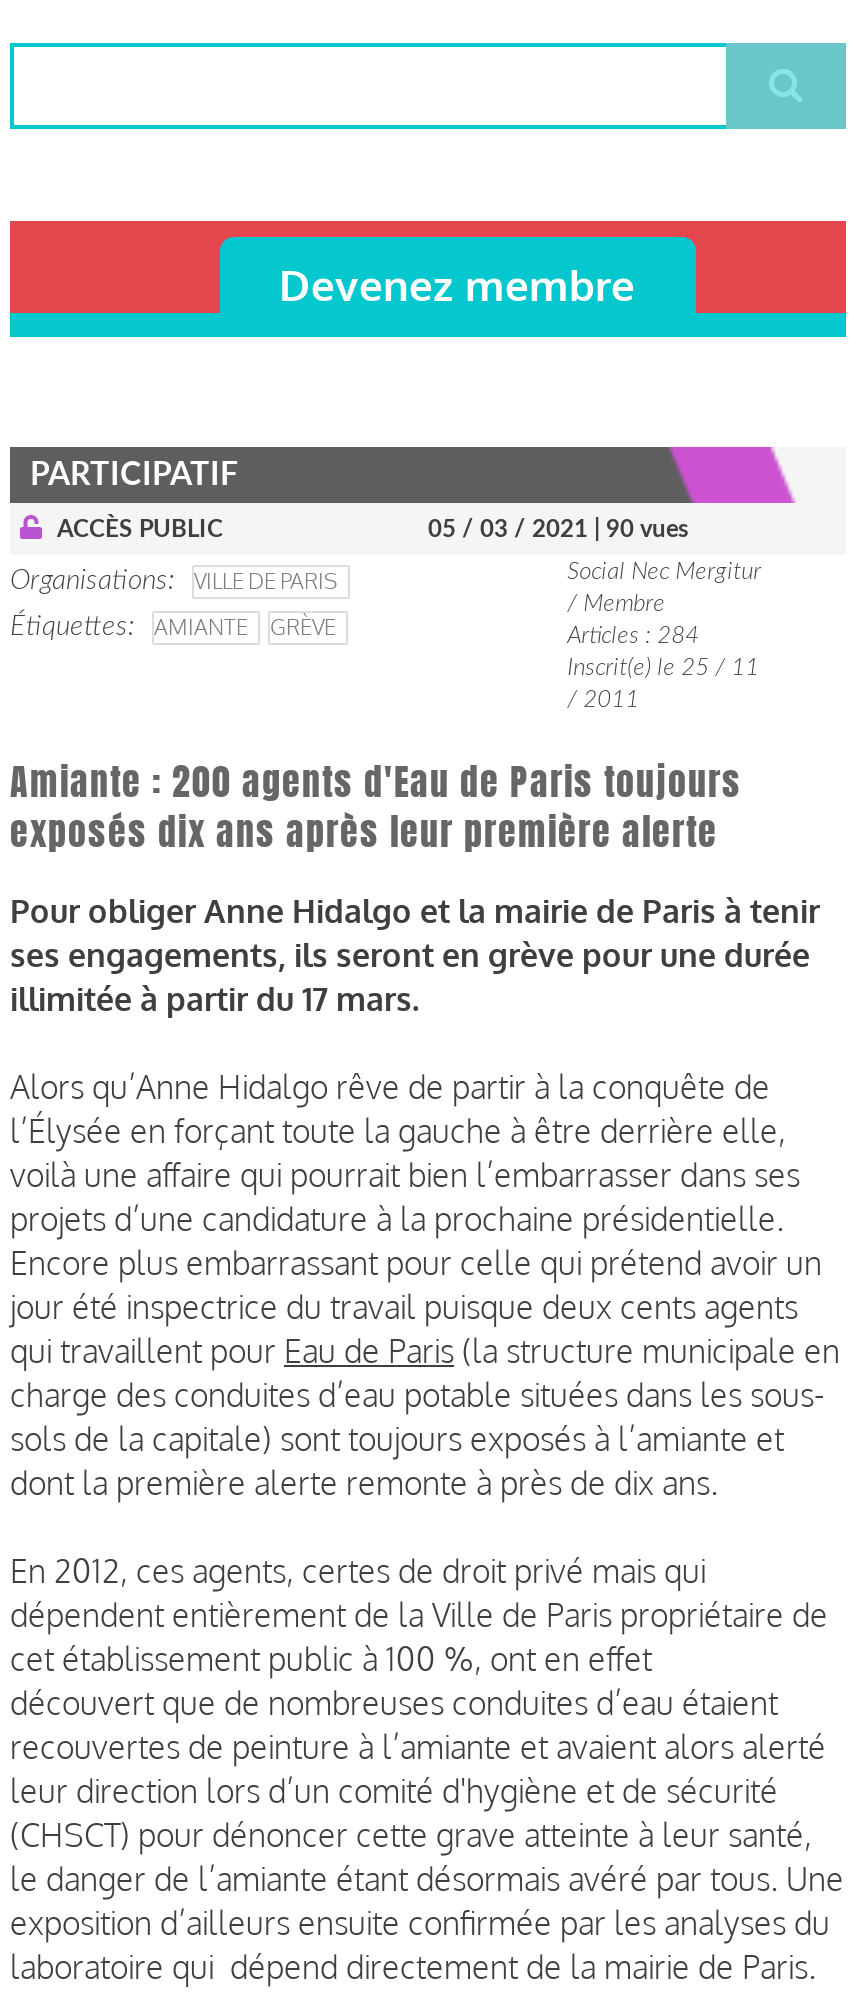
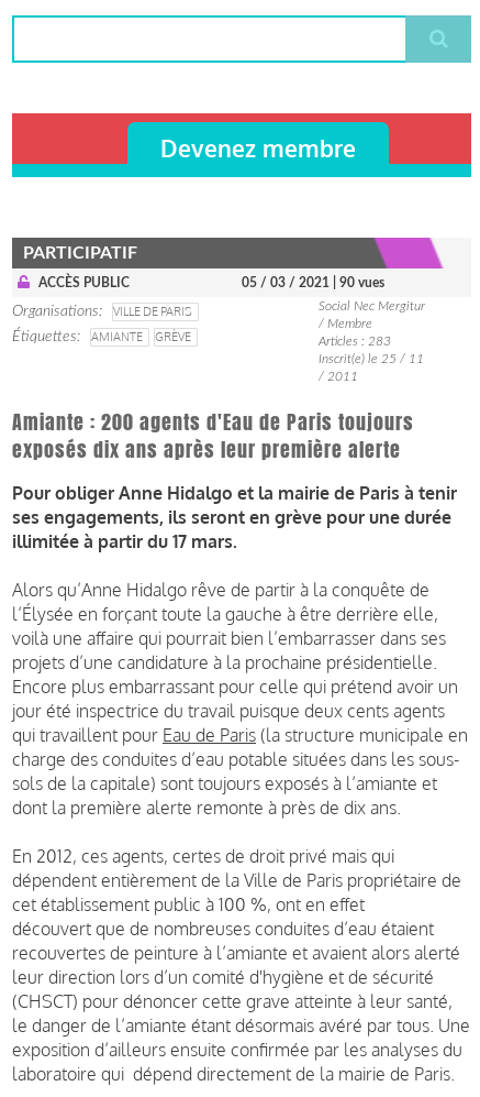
- Articles : 284
+ Articles : 283
